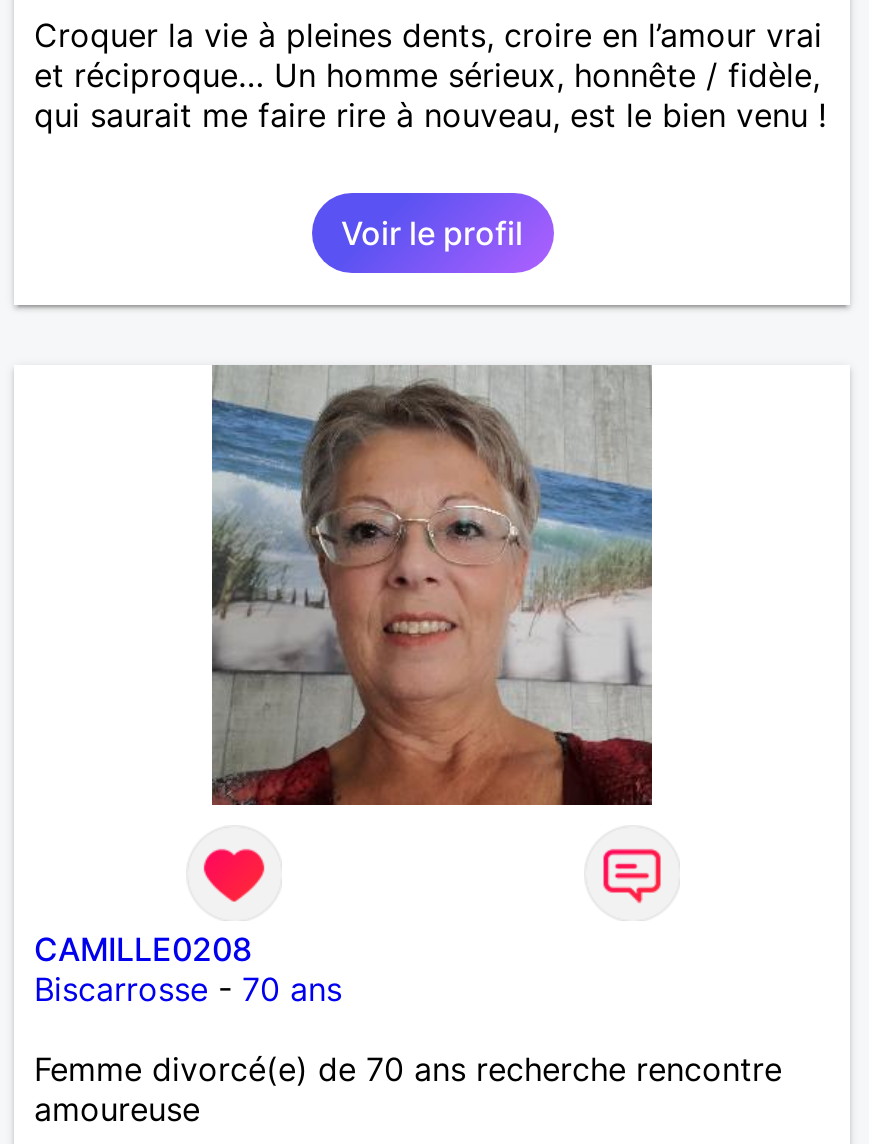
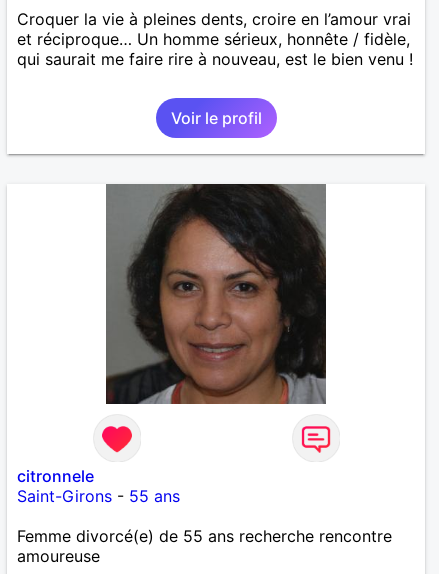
- [image]
+ [image]

- CAMILLE0208
- Biscarrosse - 70 ans
+ citronnele
+ Saint-Girons - 55 ans

- Femme divorcé(e) de 70 ans recherche rencontre
+ Femme divorcé(e) de 55 ans recherche rencontre
